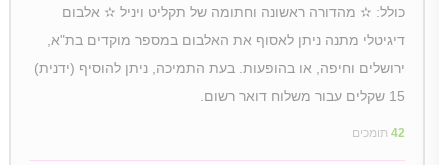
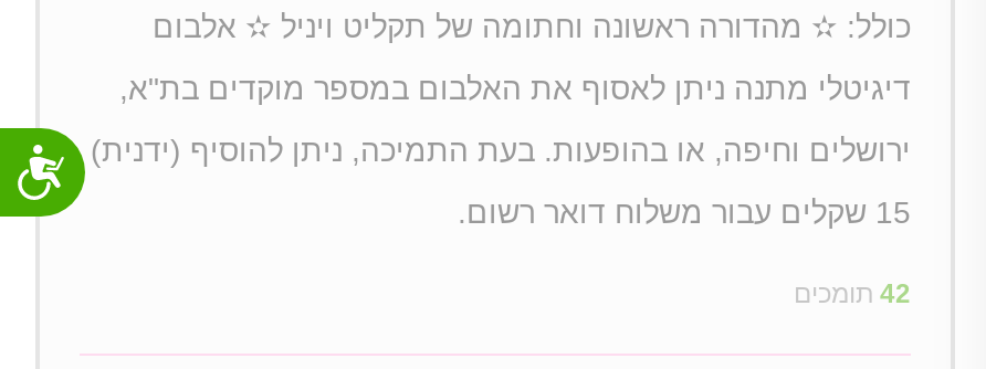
+ [image]
